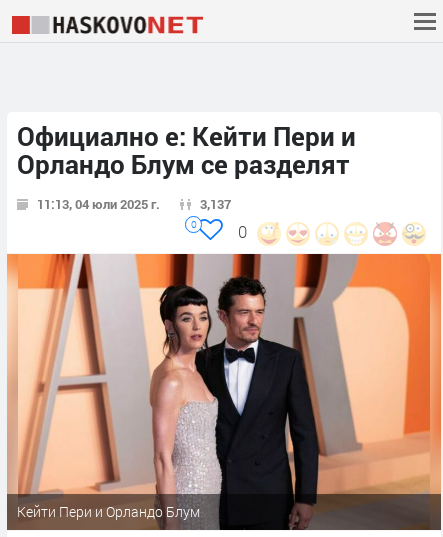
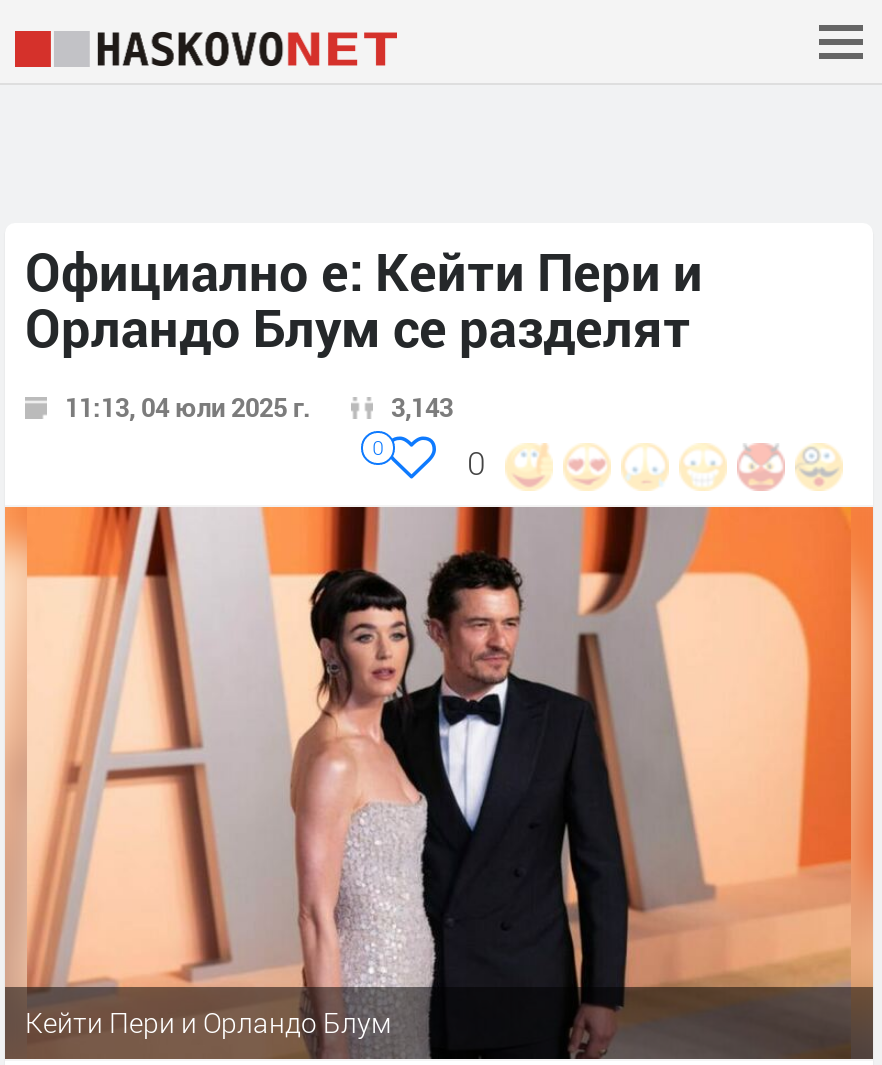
- 3,137
+ 3,143
